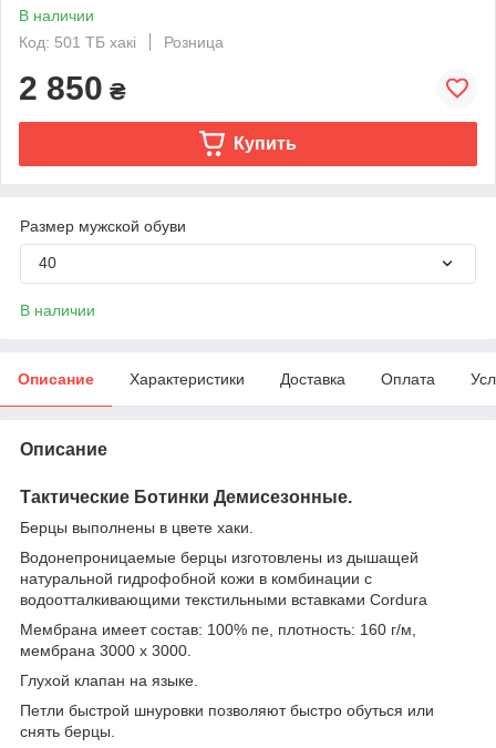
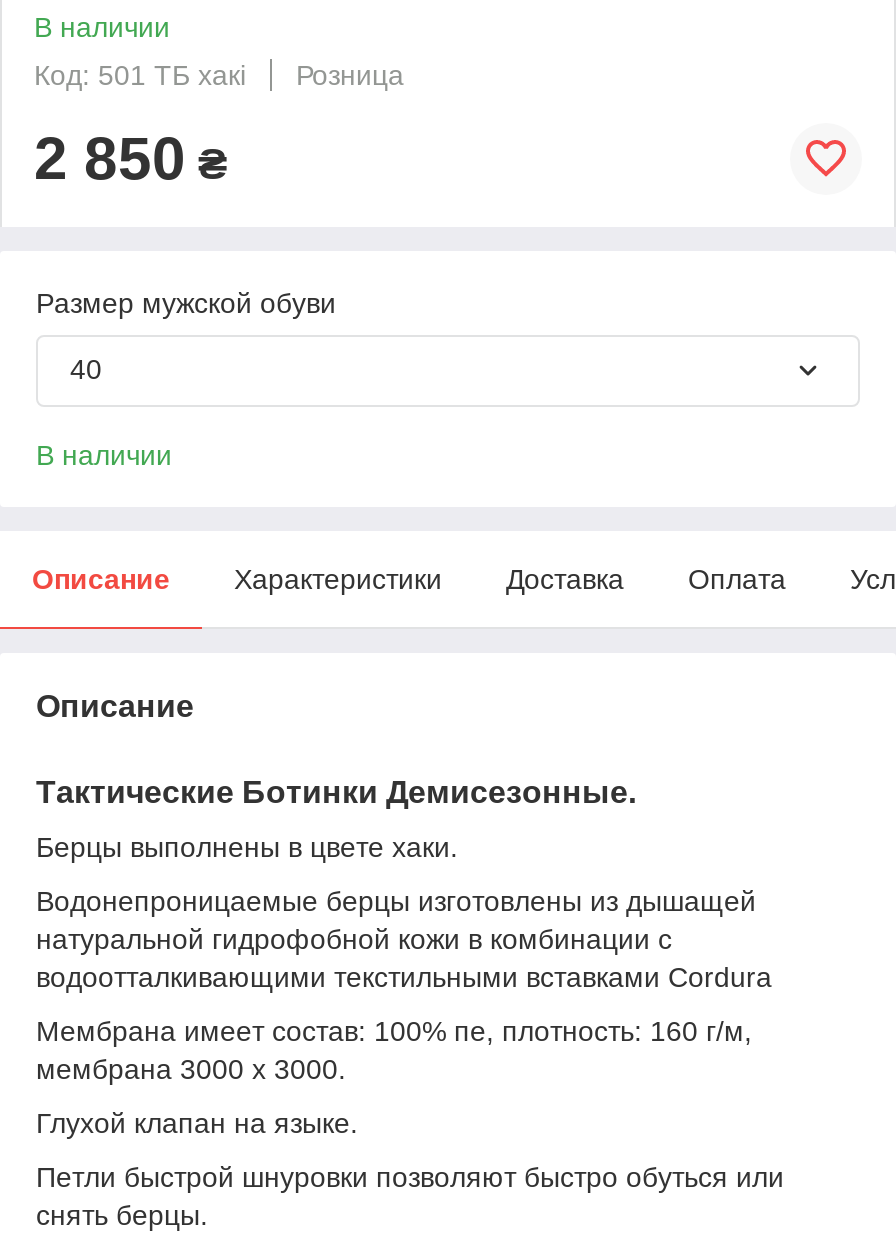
- Купить
